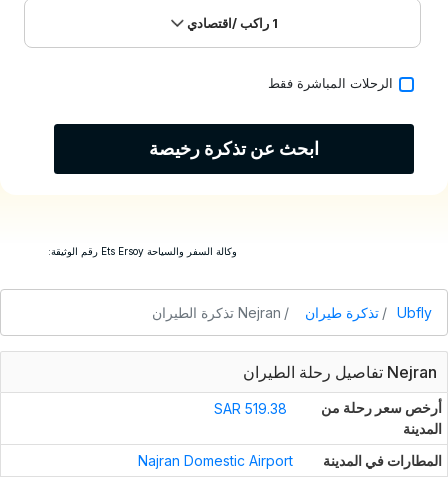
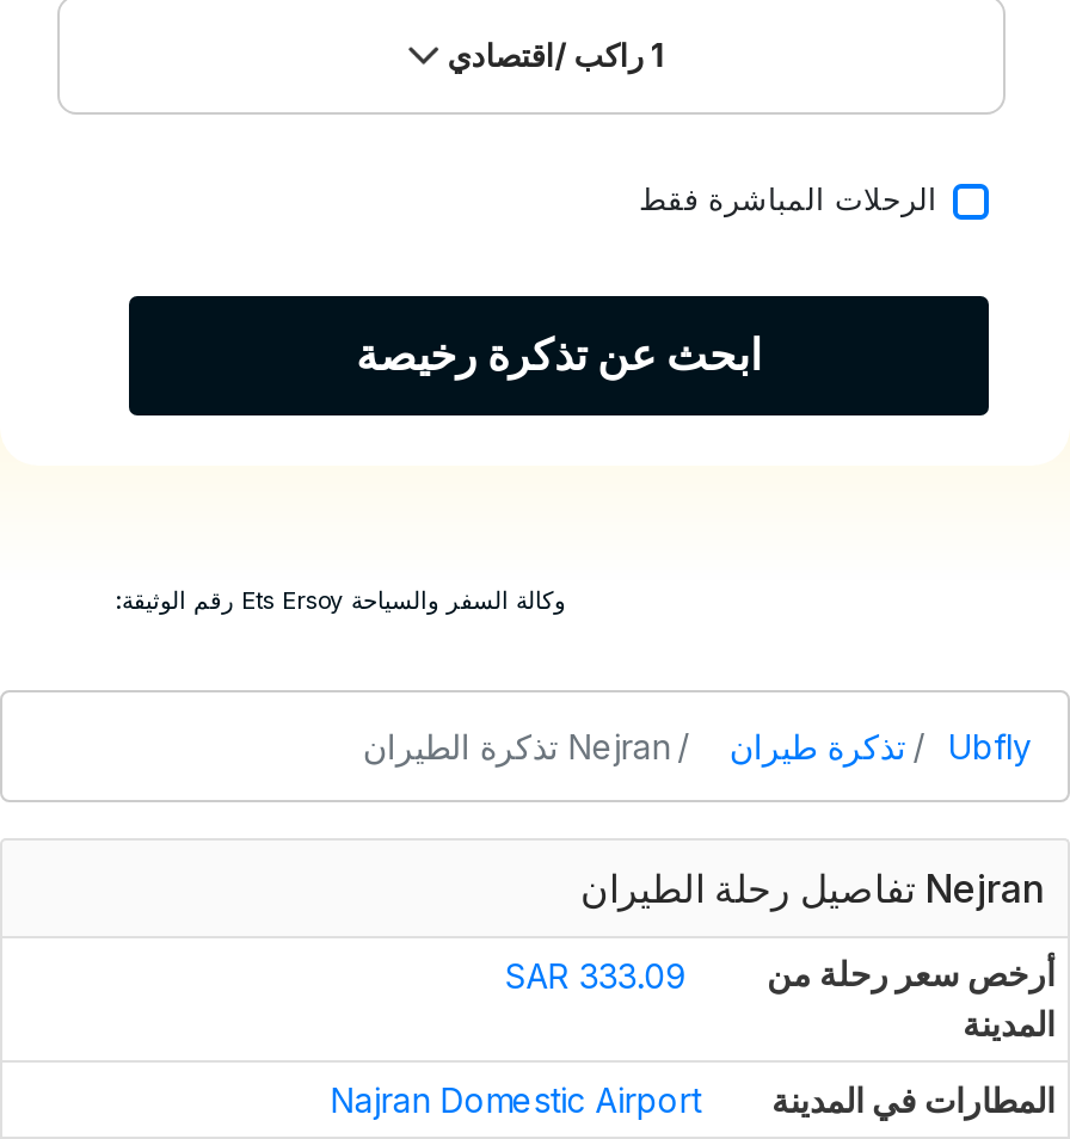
- أرخص سعر رحلة من 519.38 SAR
+ أرخص سعر رحلة من 333.09 SAR
